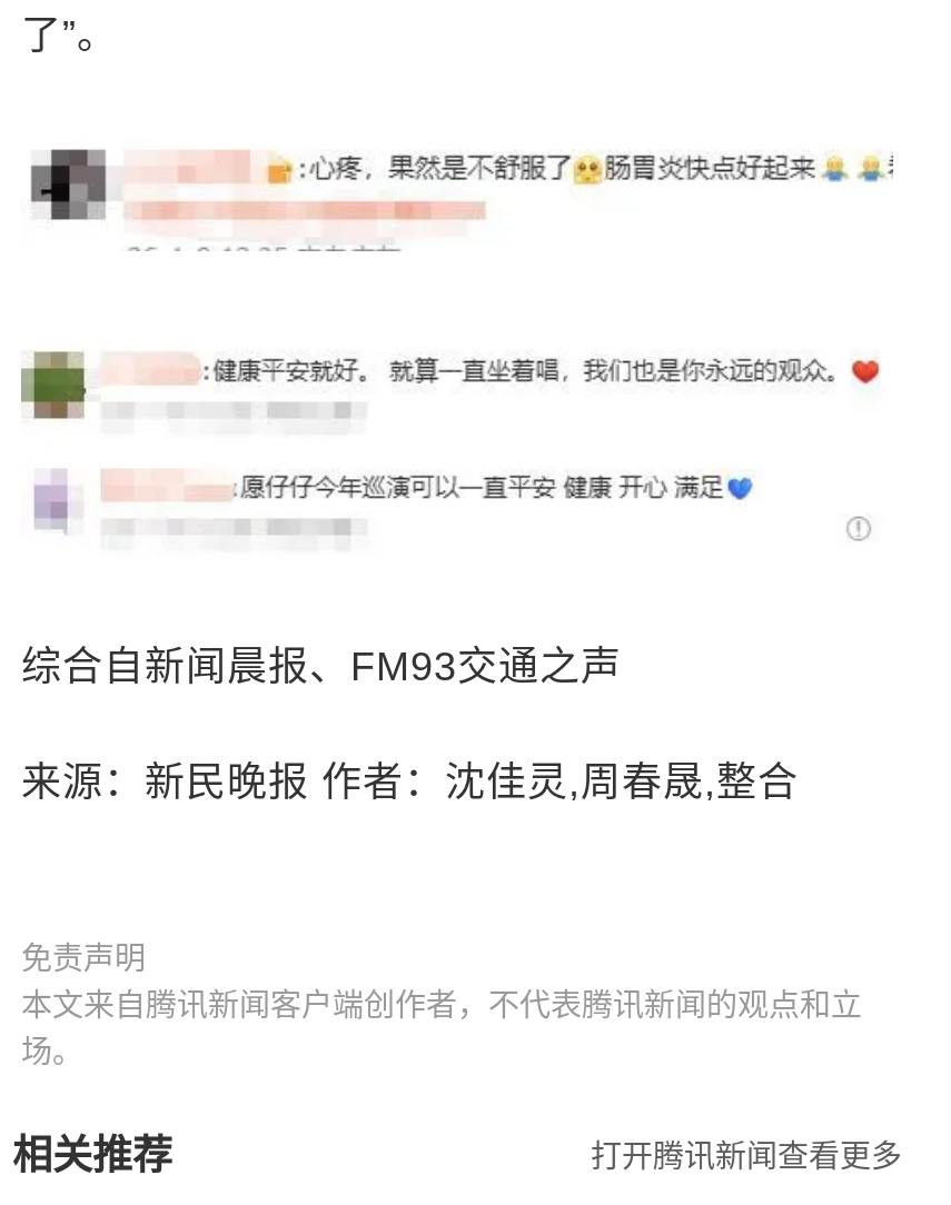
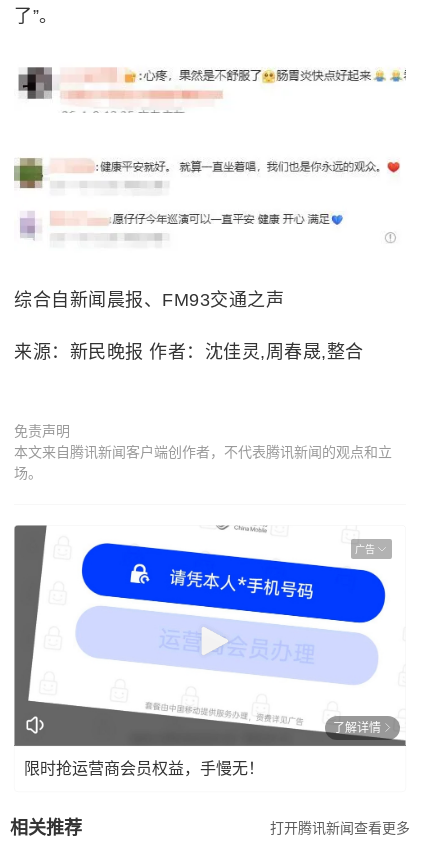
+ [image]
+ 广告

+ 了解详情
+ 限时抢运营商会员权益，手慢无！
